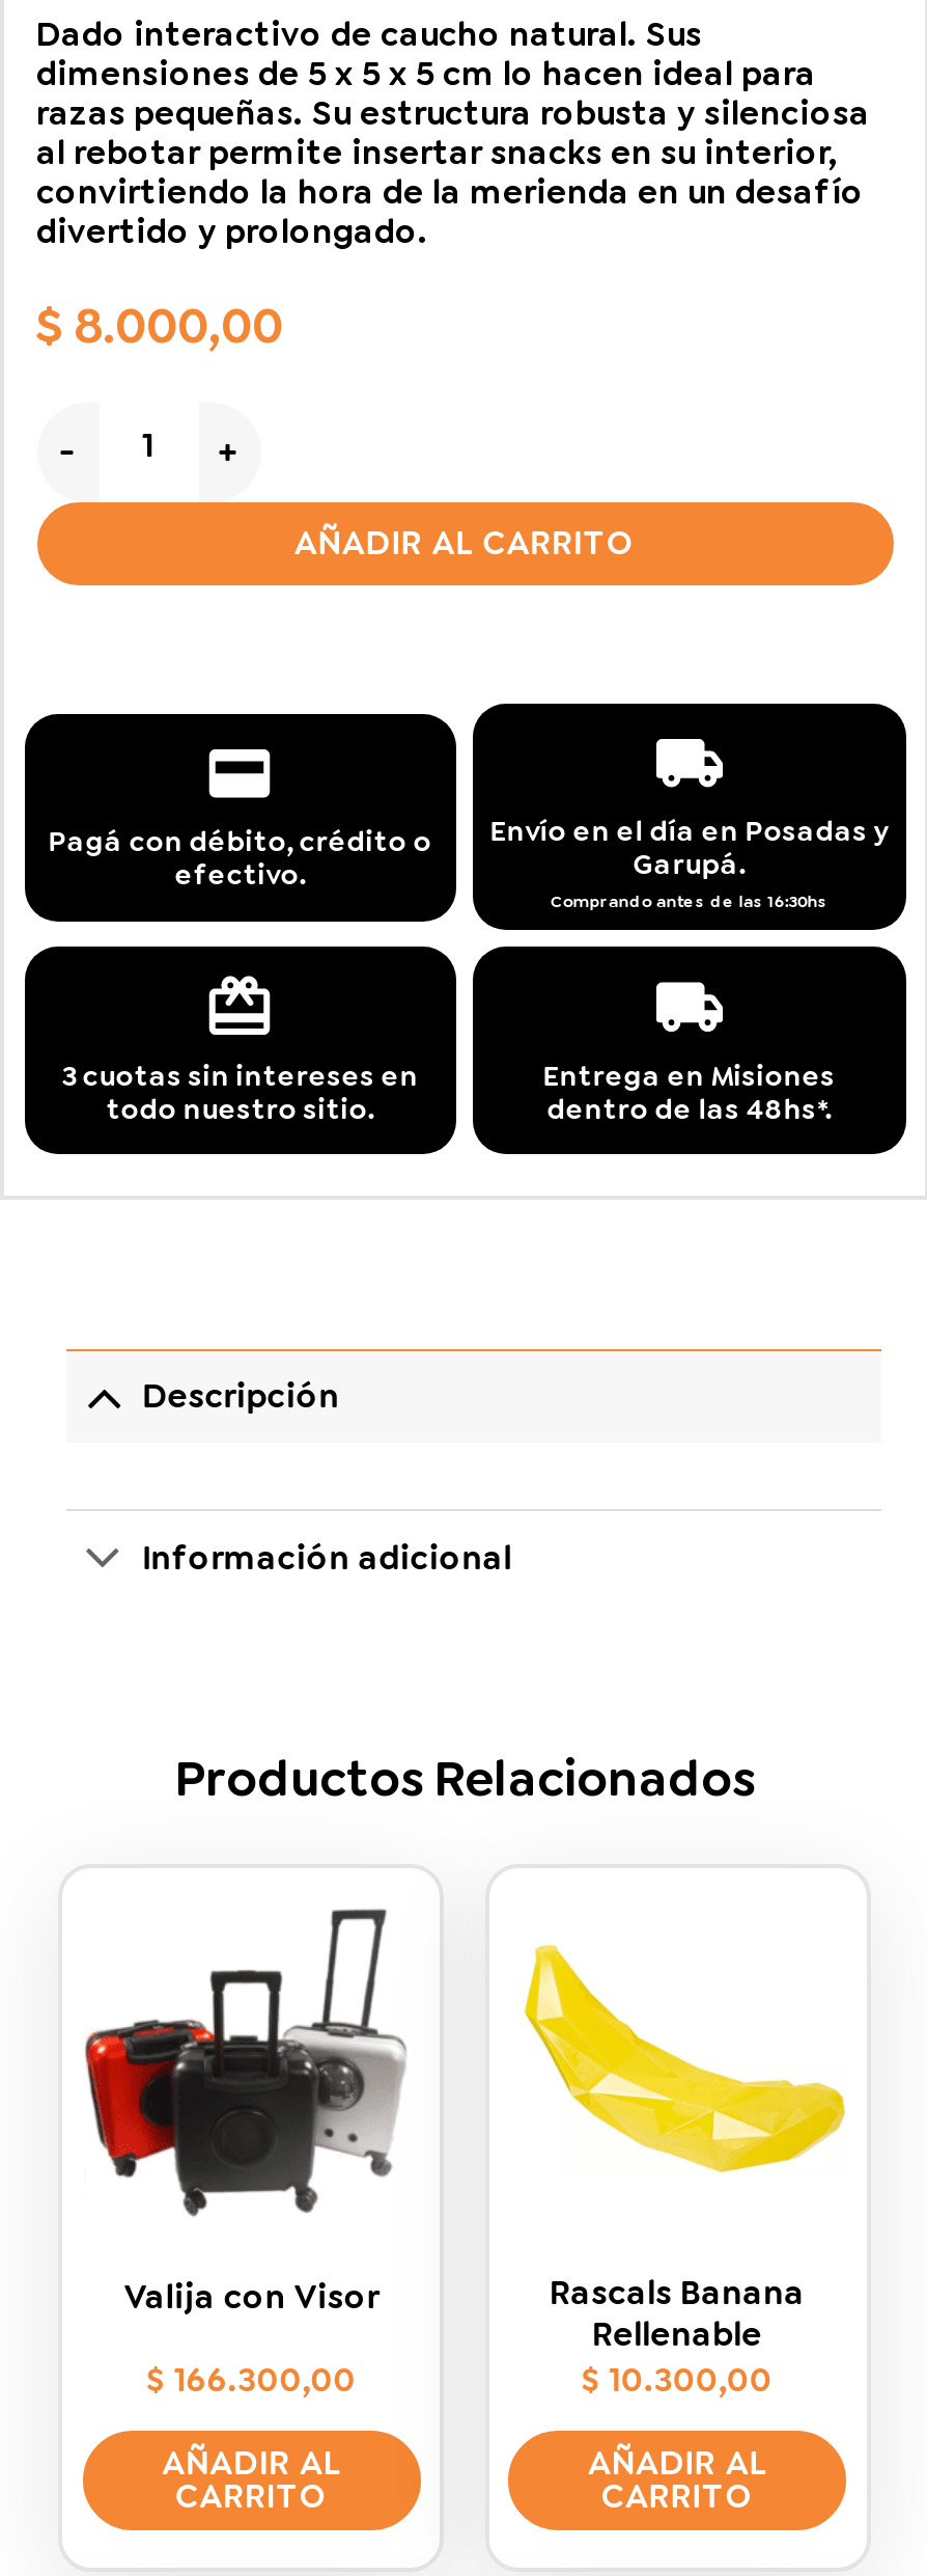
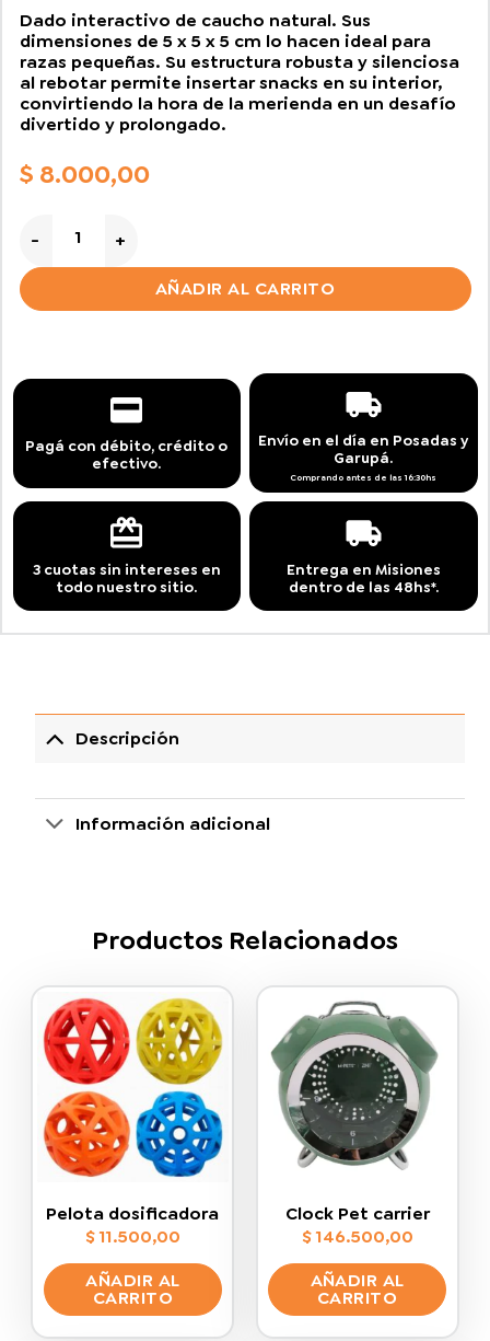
- [image]
- Valija con Visor
- $166.300,00
+ [image]
+ Pelota dosificadora
+ $11.500,00

- [image]
- Rascals Banana
- Rellenable
- $10.300,00
+ [image]
+ Clock Pet carrier
+ $146.500,00
